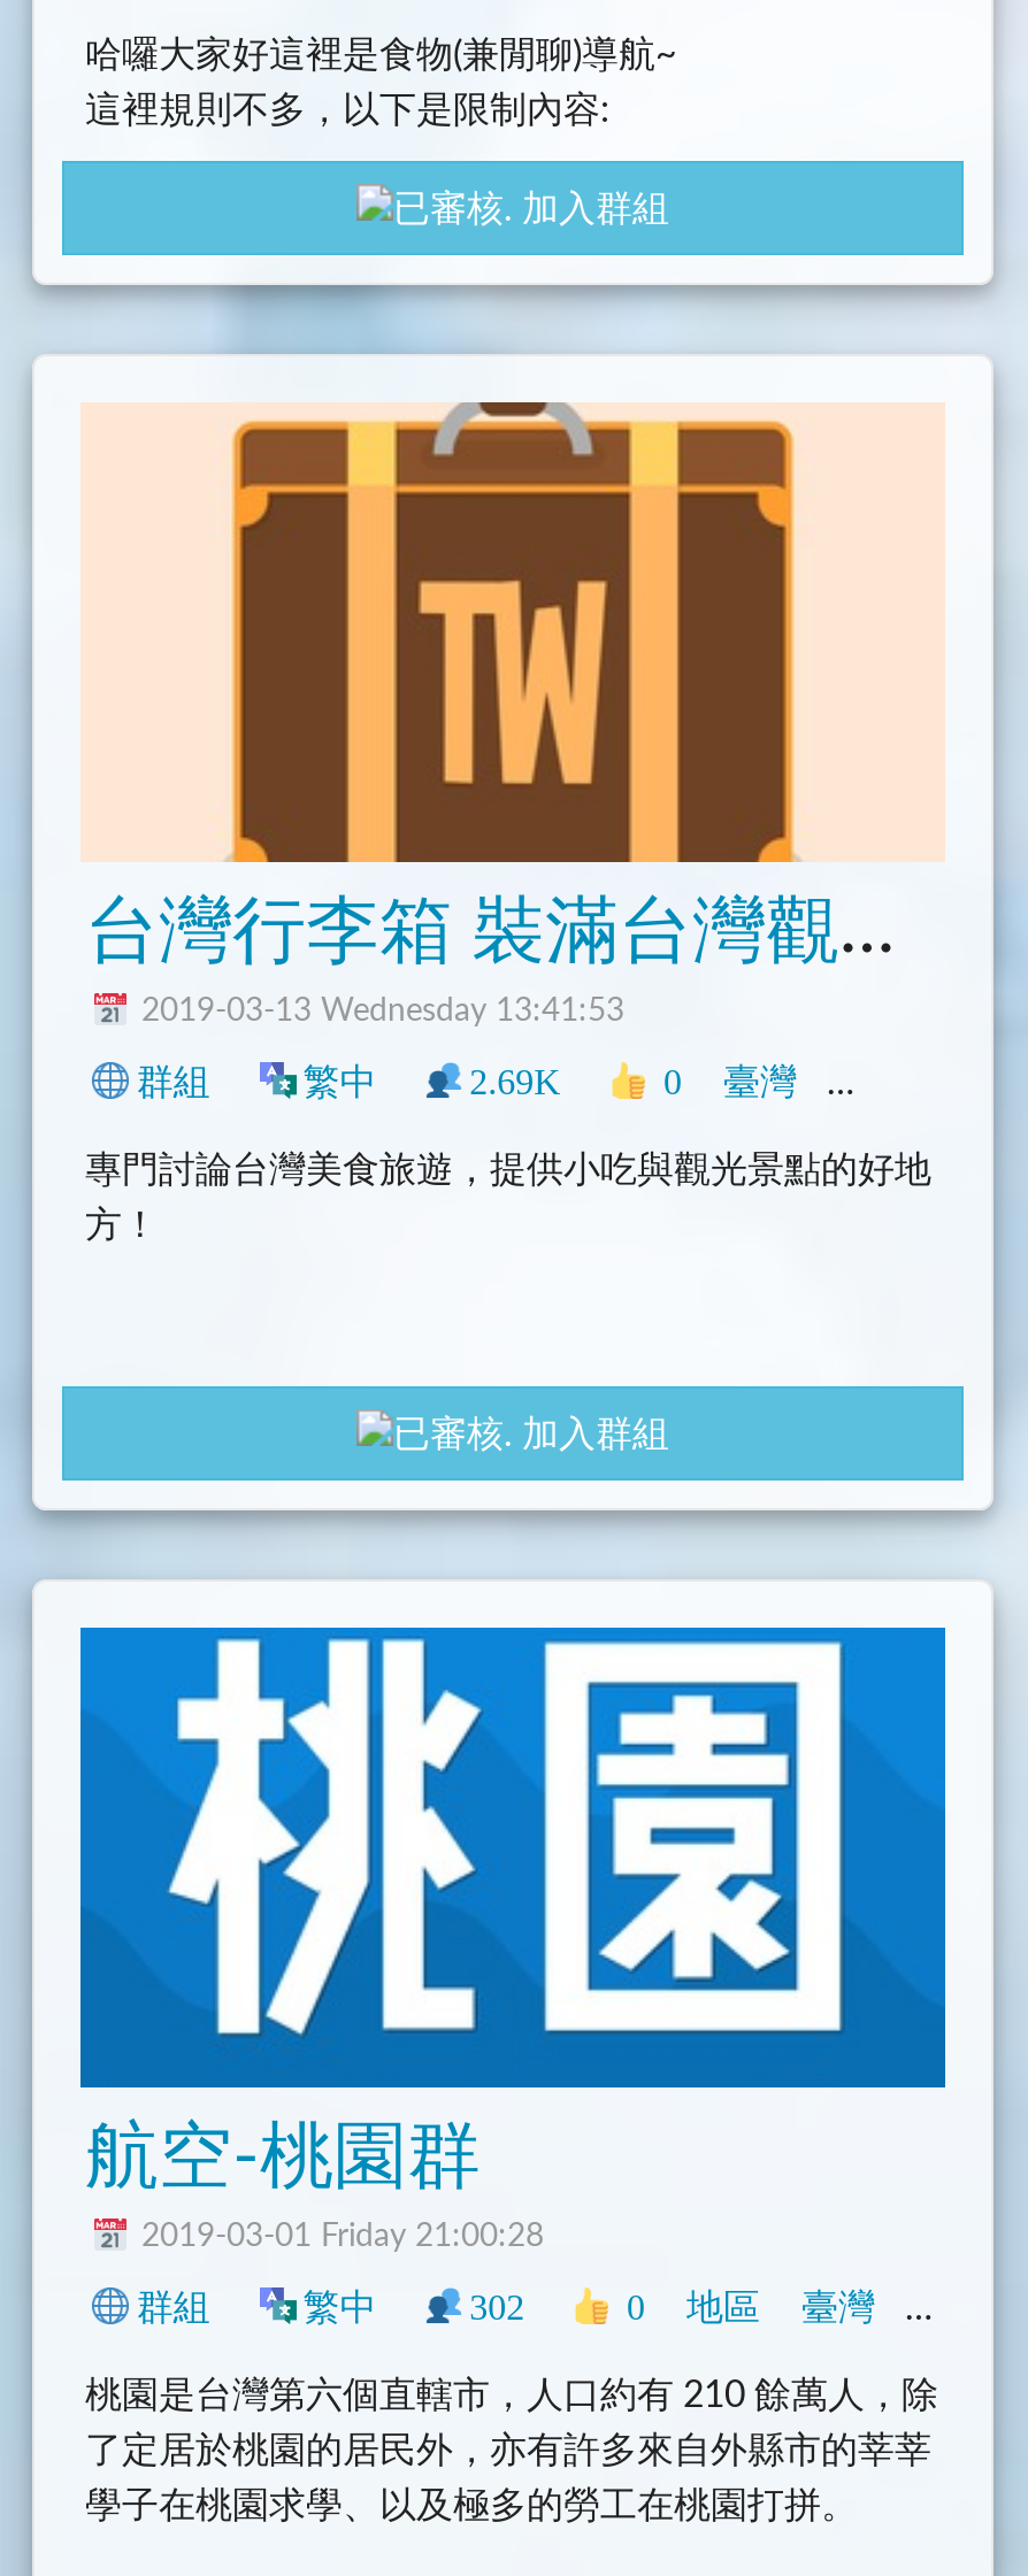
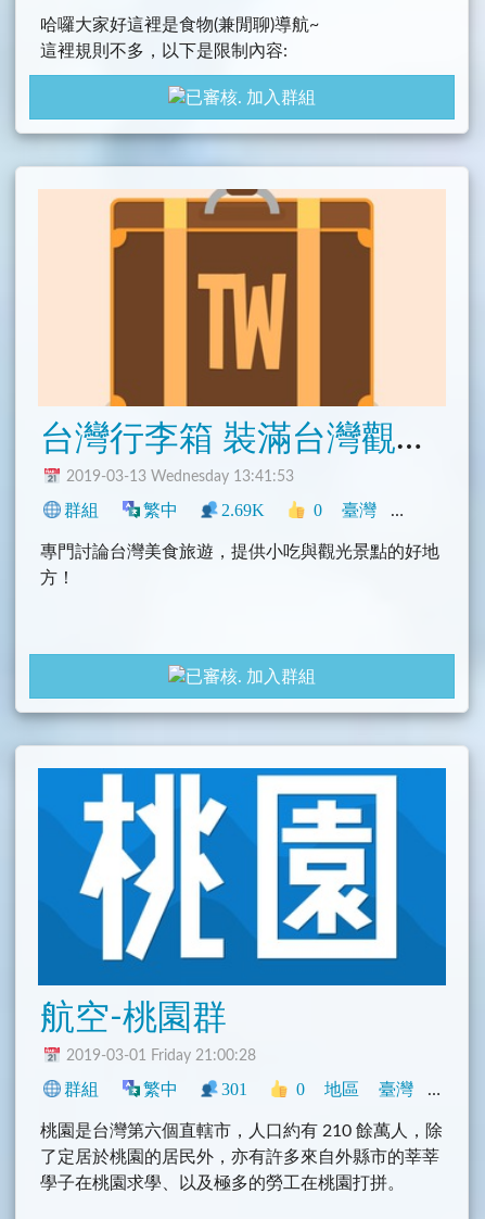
- 302
+ 301
